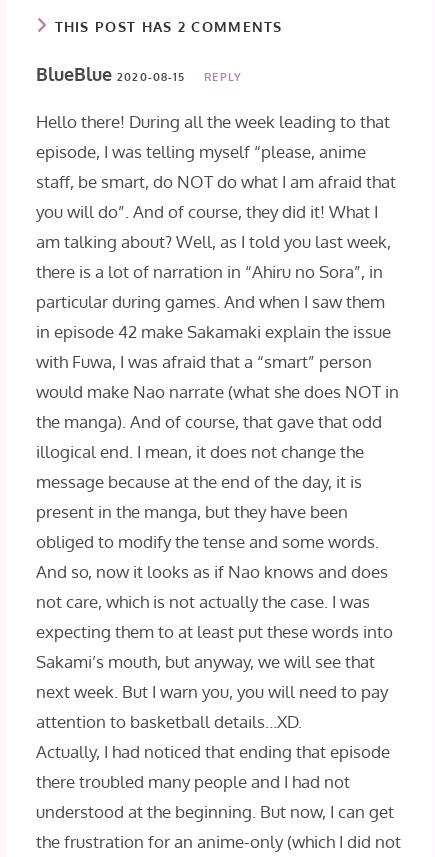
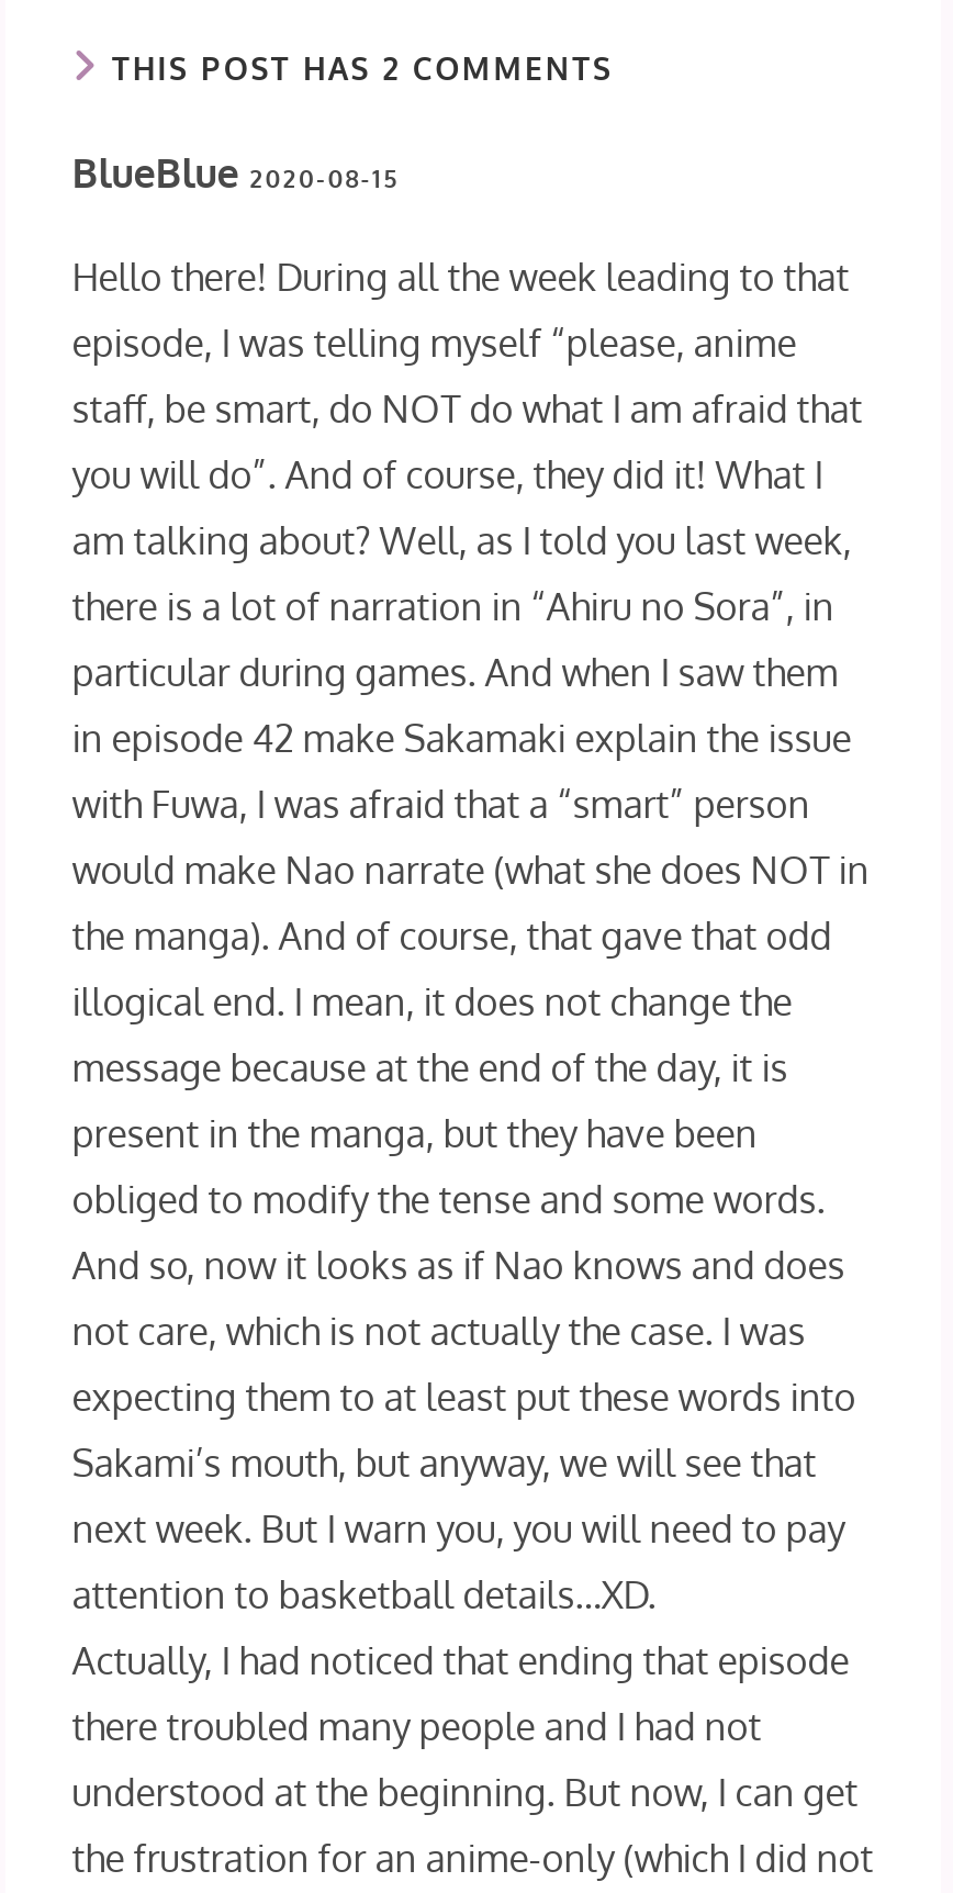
- REPLY
